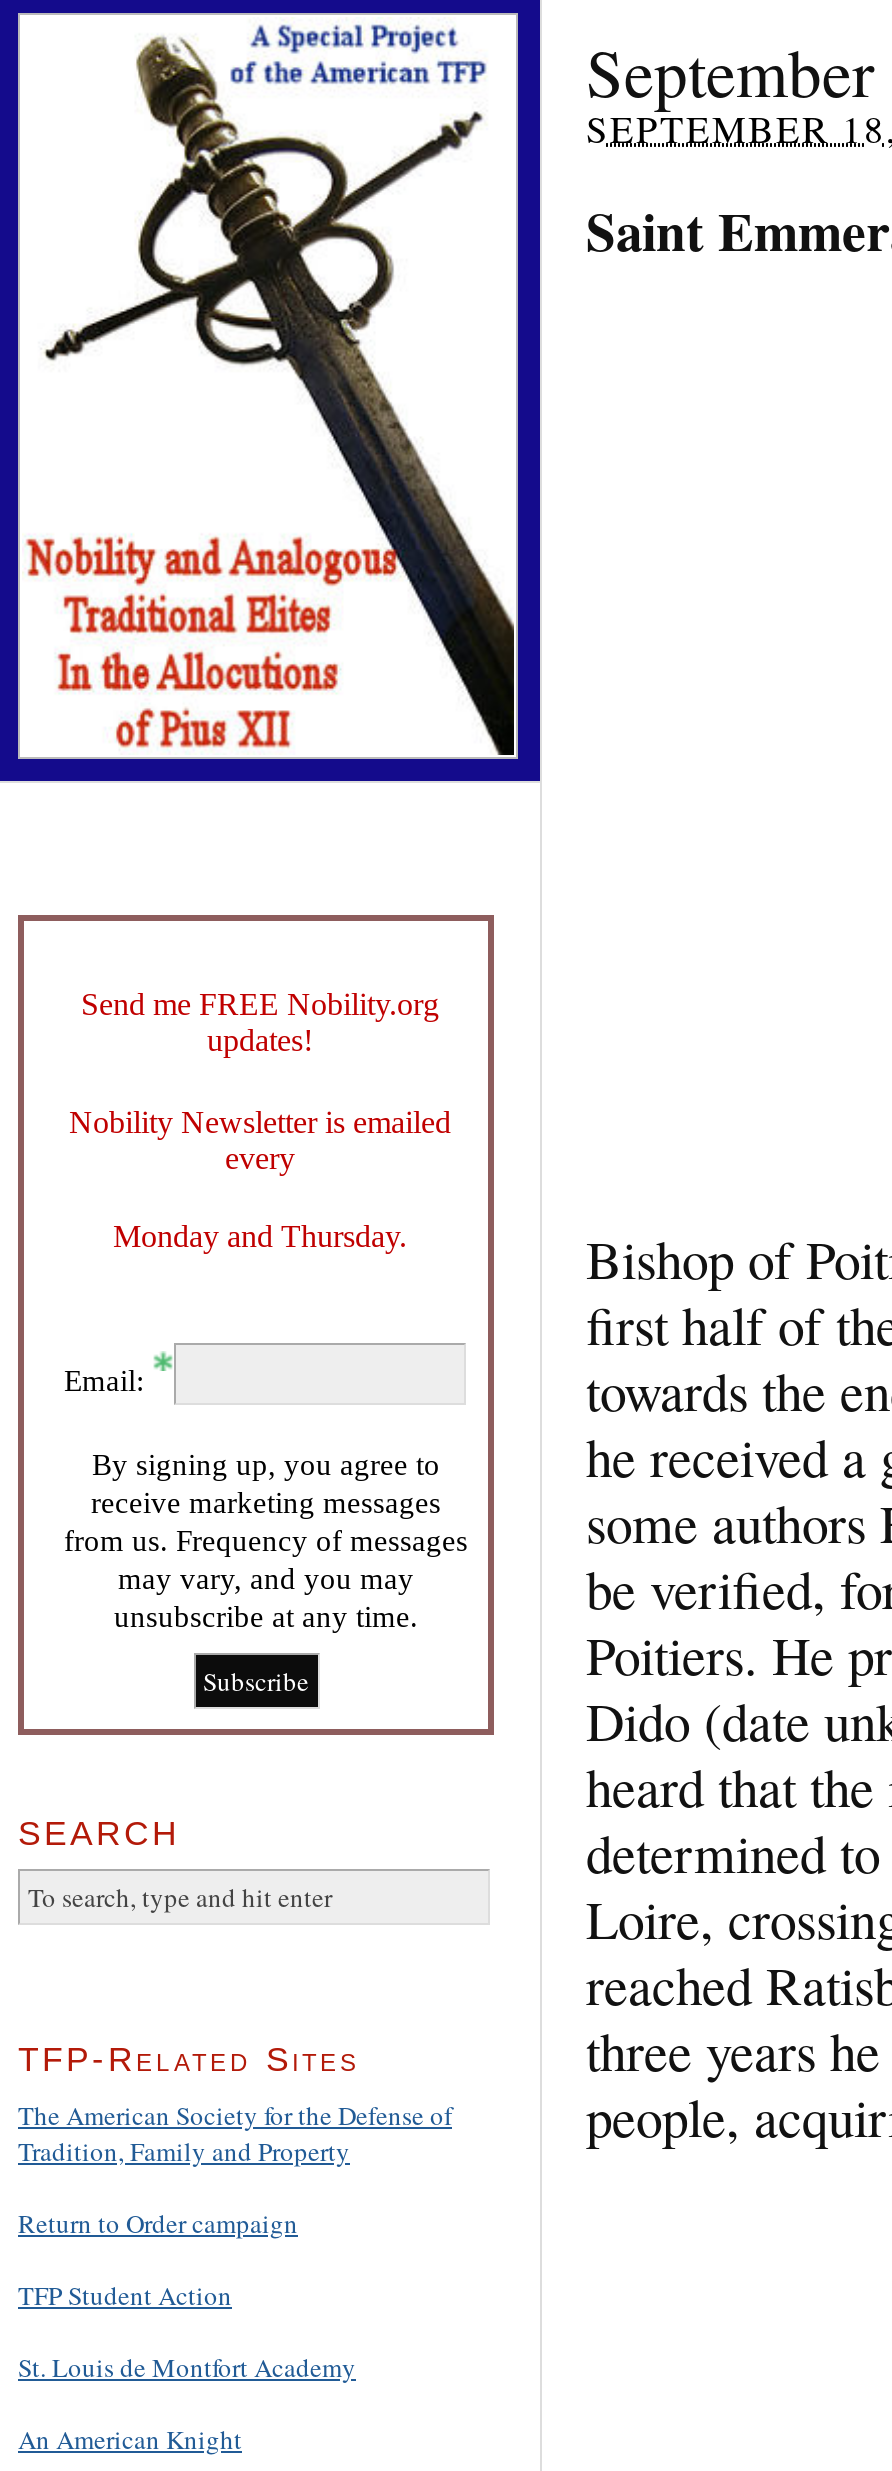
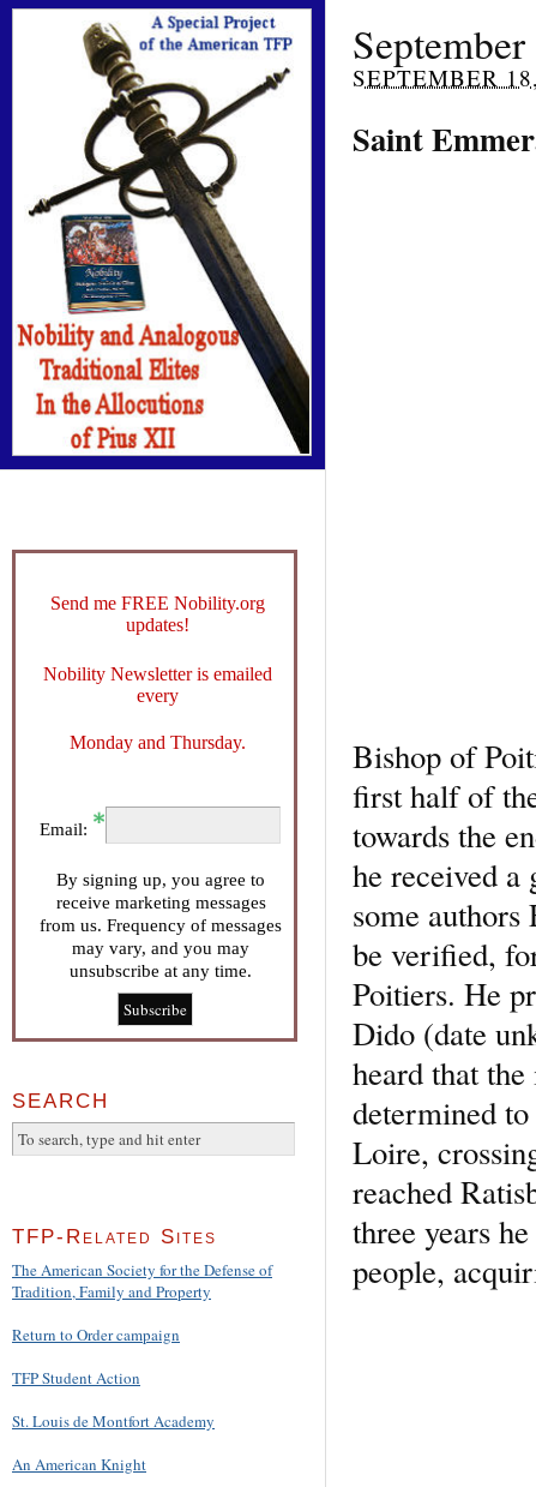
+ [image]
